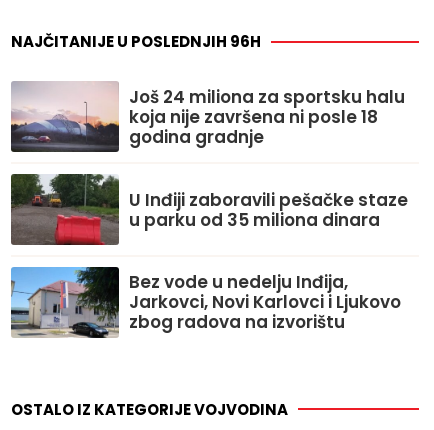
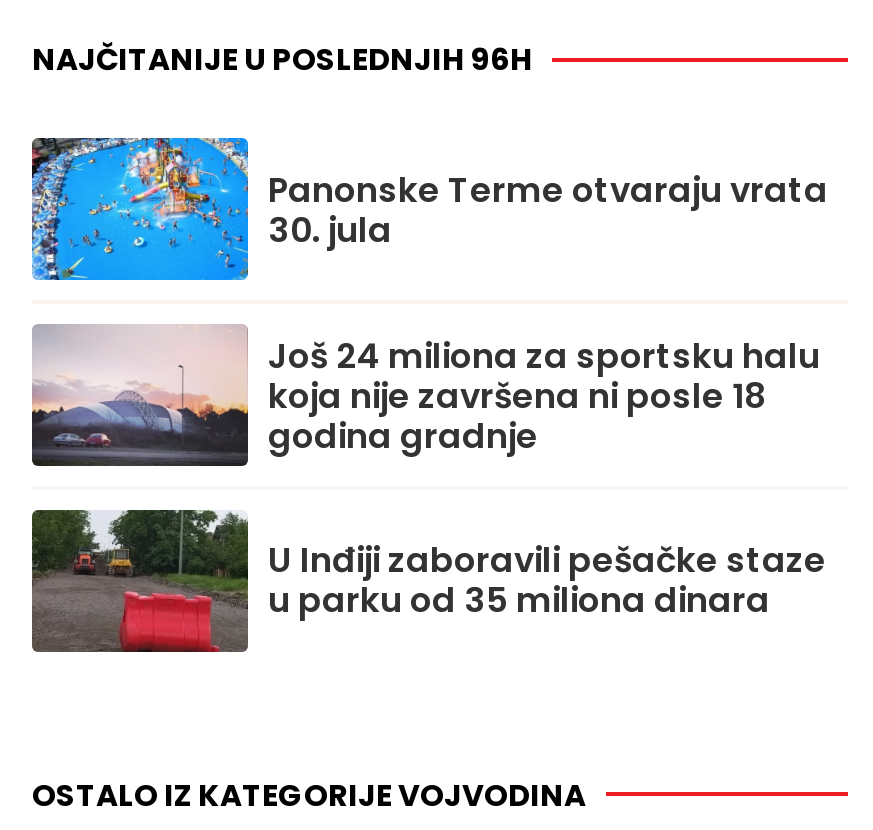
+ [image]
+ Panonske Terme otvaraju vrata
+ 30. jula

moved down: [image] | Još 24 miliona za sportsku halu | koja nije završena ni posle 18 | godina gradnje | U Inđiji zaboravili pešačke staze | u parku od 35 miliona dinara

- [image]
- Bez vode u nedelju Inđija,
- Jarkovci, Novi Karlovci i Ljukovo
- zbog radova na izvorištu
